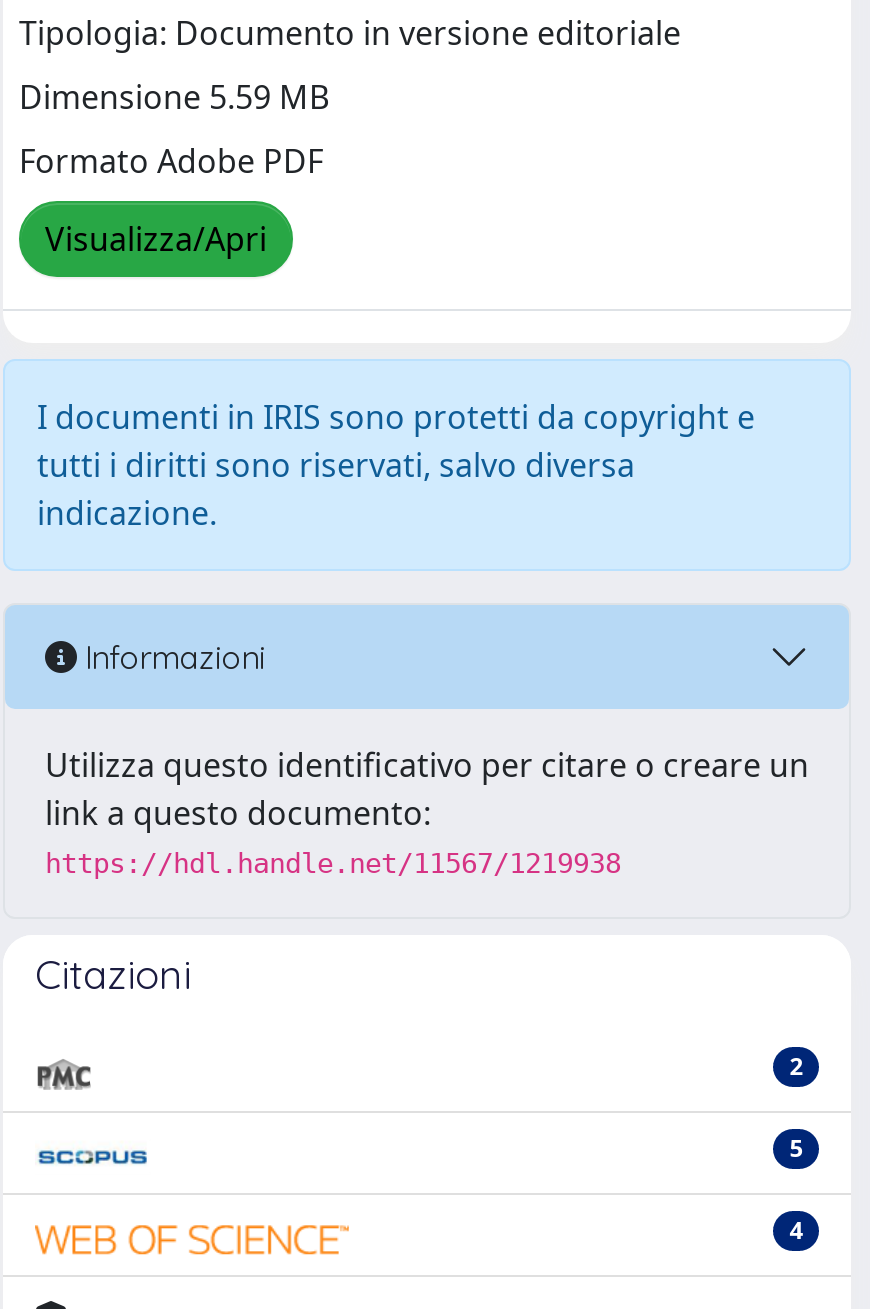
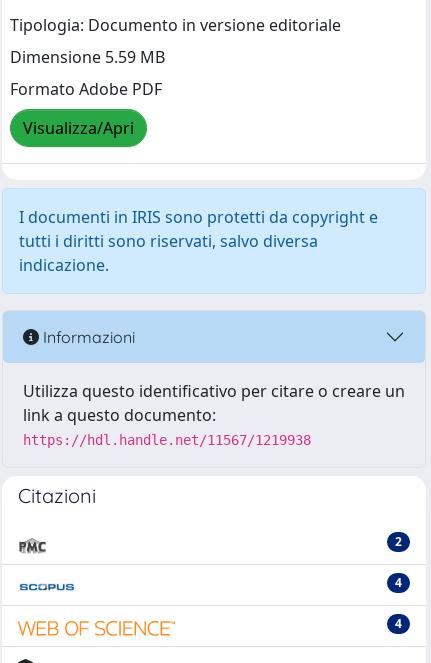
- 5
+ 4
